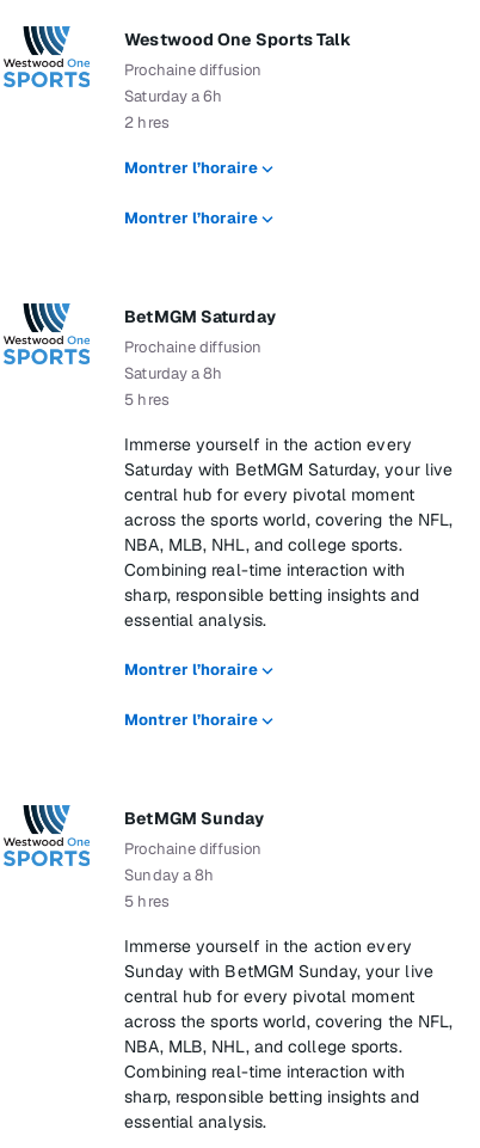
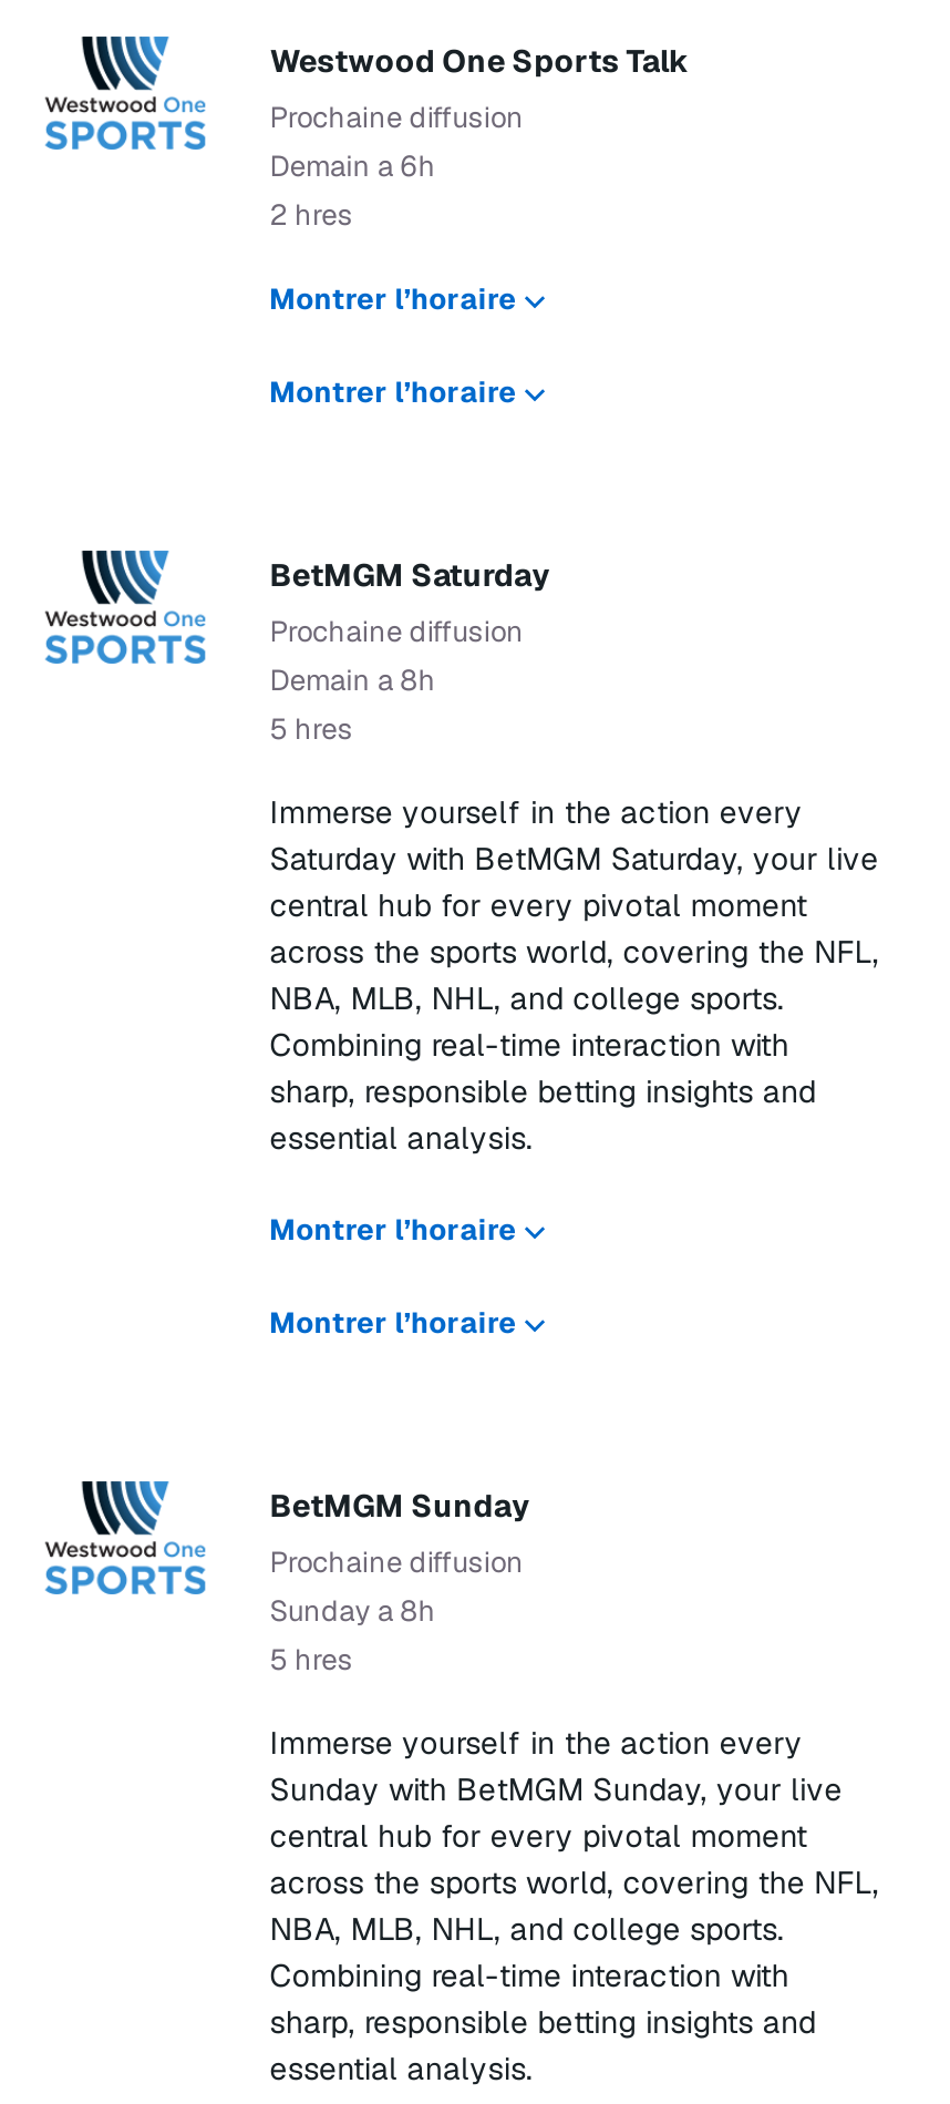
- Saturday a 6h
+ Demain a 6h

- Saturday a 8h
+ Demain a 8h
